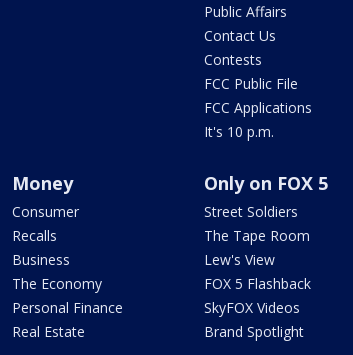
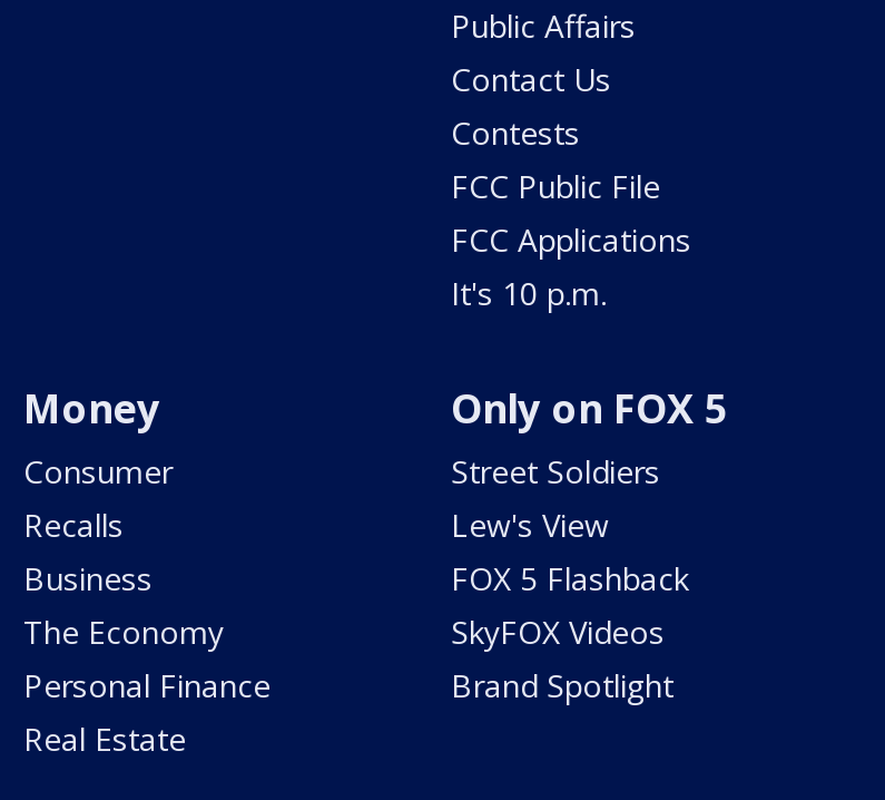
- The Tape Room

moved up: Lew's View | FOX 5 Flashback | SkyFOX Videos | Brand Spotlight
